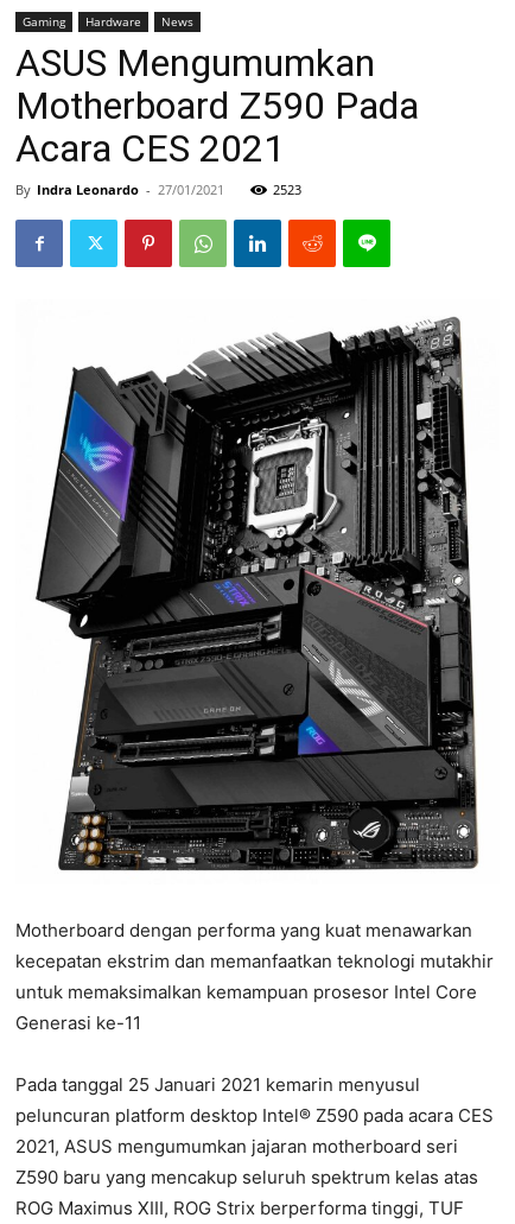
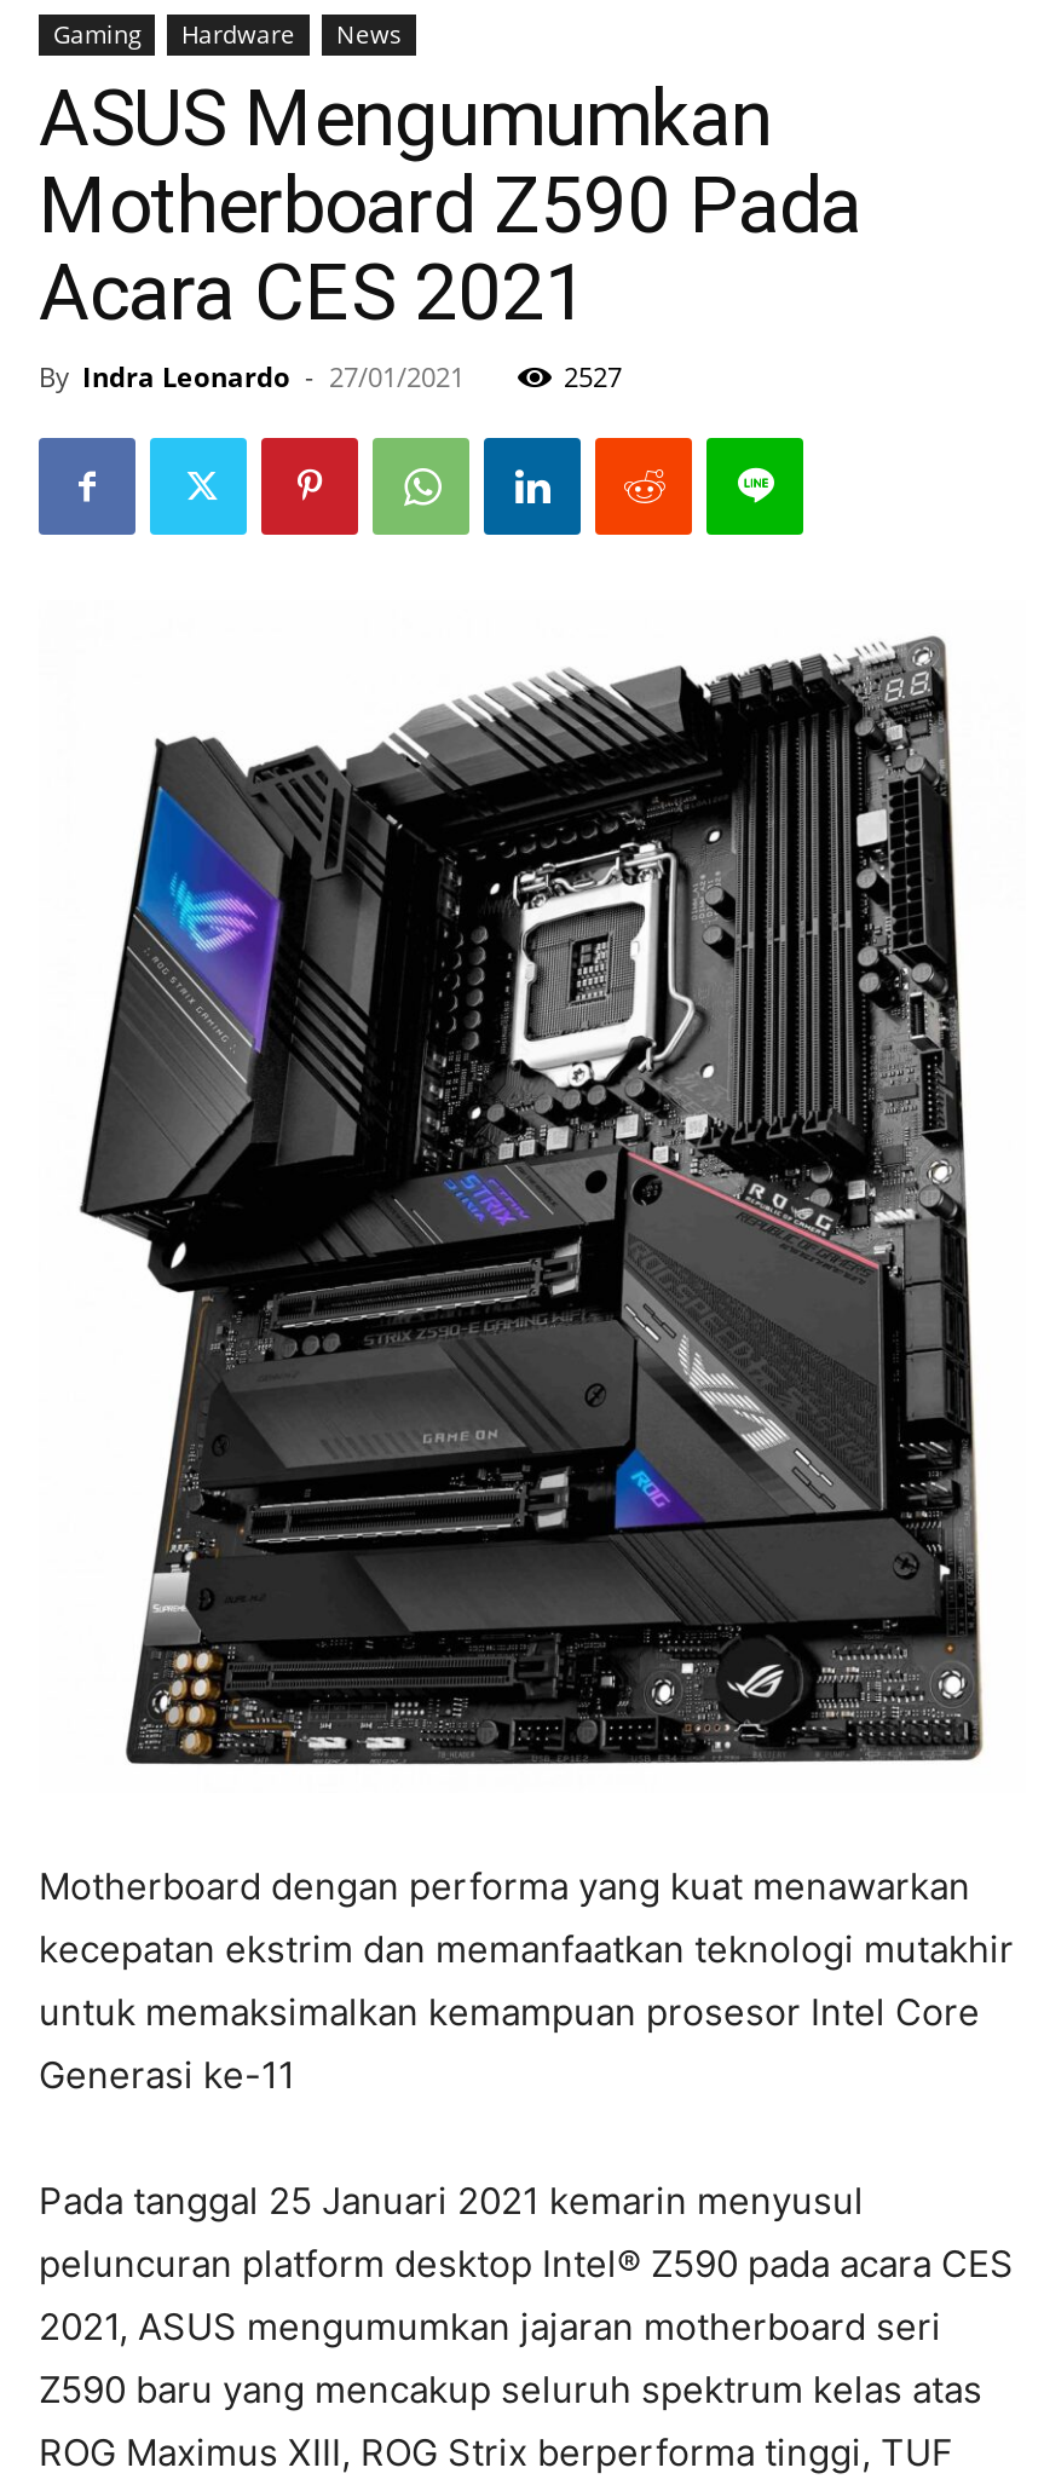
- 2523
+ 2527
